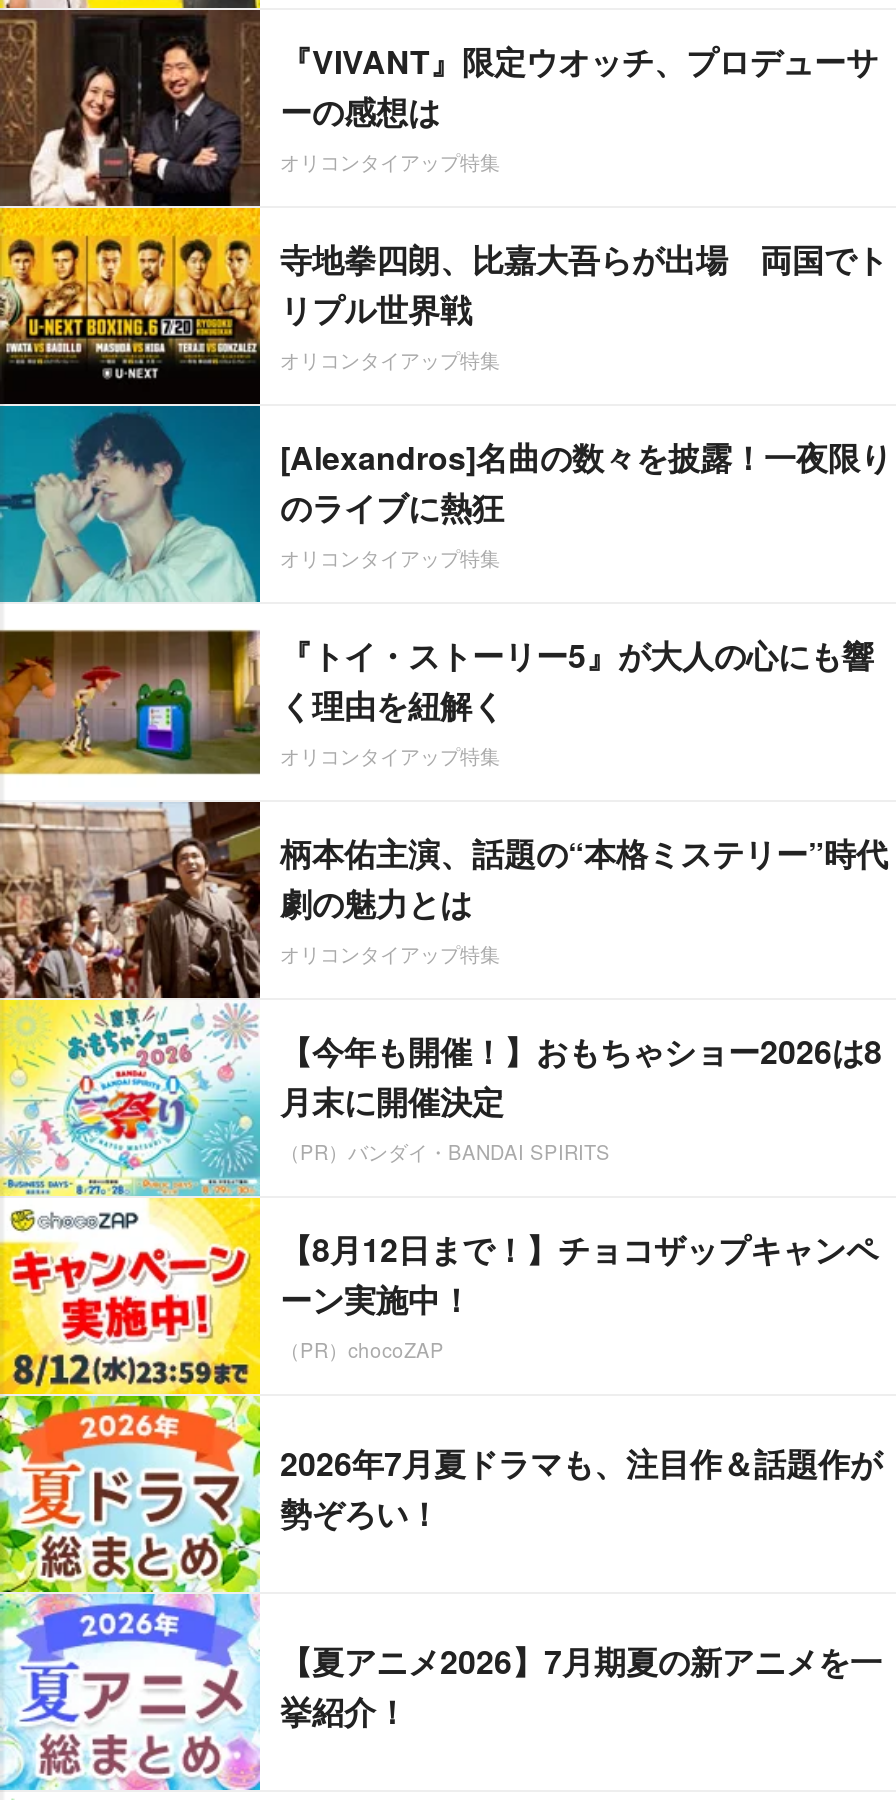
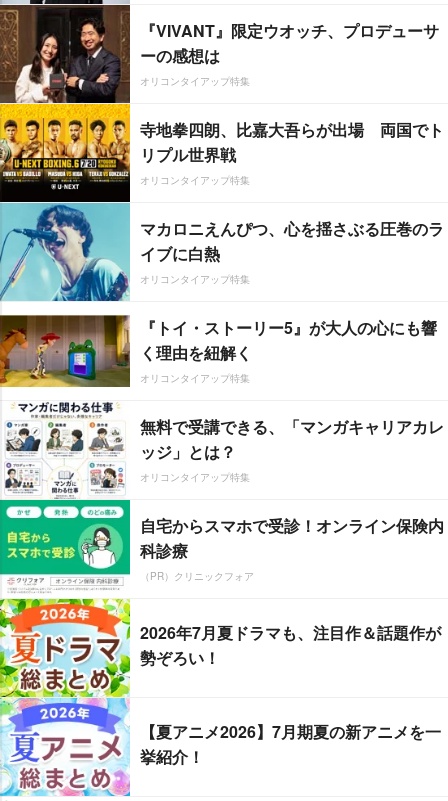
- [image]
- [Alexandros]名曲の数々を披露！一夜限り
- のライブに熱狂
+ [image]
+ マカロニえんぴつ、心を揺さぶる圧巻のラ
+ イブに白熱

- [image]
- 柄本佑主演、話題の“本格ミステリー”時代
- 劇の魅力とは
+ [image]
+ 無料で受講できる、「マンガキャリアカレ
+ ッジ」とは？

- 【今年も開催！】おもちゃショー2026は8
- 月末に開催決定
- （PR）バンダイ・BANDAI SPIRITS
- 【8月12日まで！】チョコザップキャンペ
- ーン実施中！
- （PR）chocoZAP
+ 自宅からスマホで受診！オンライン保険内
+ 科診療
+ （PR）クリニックフォア
